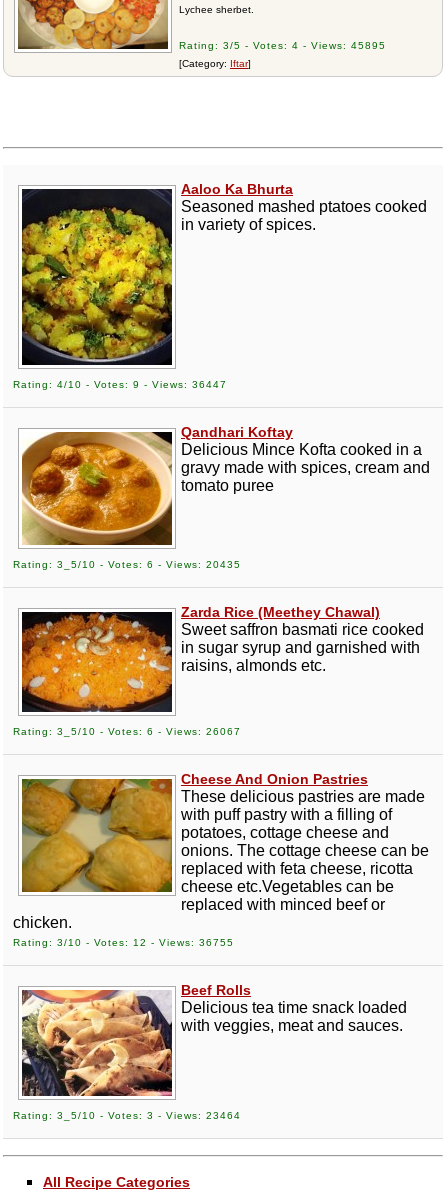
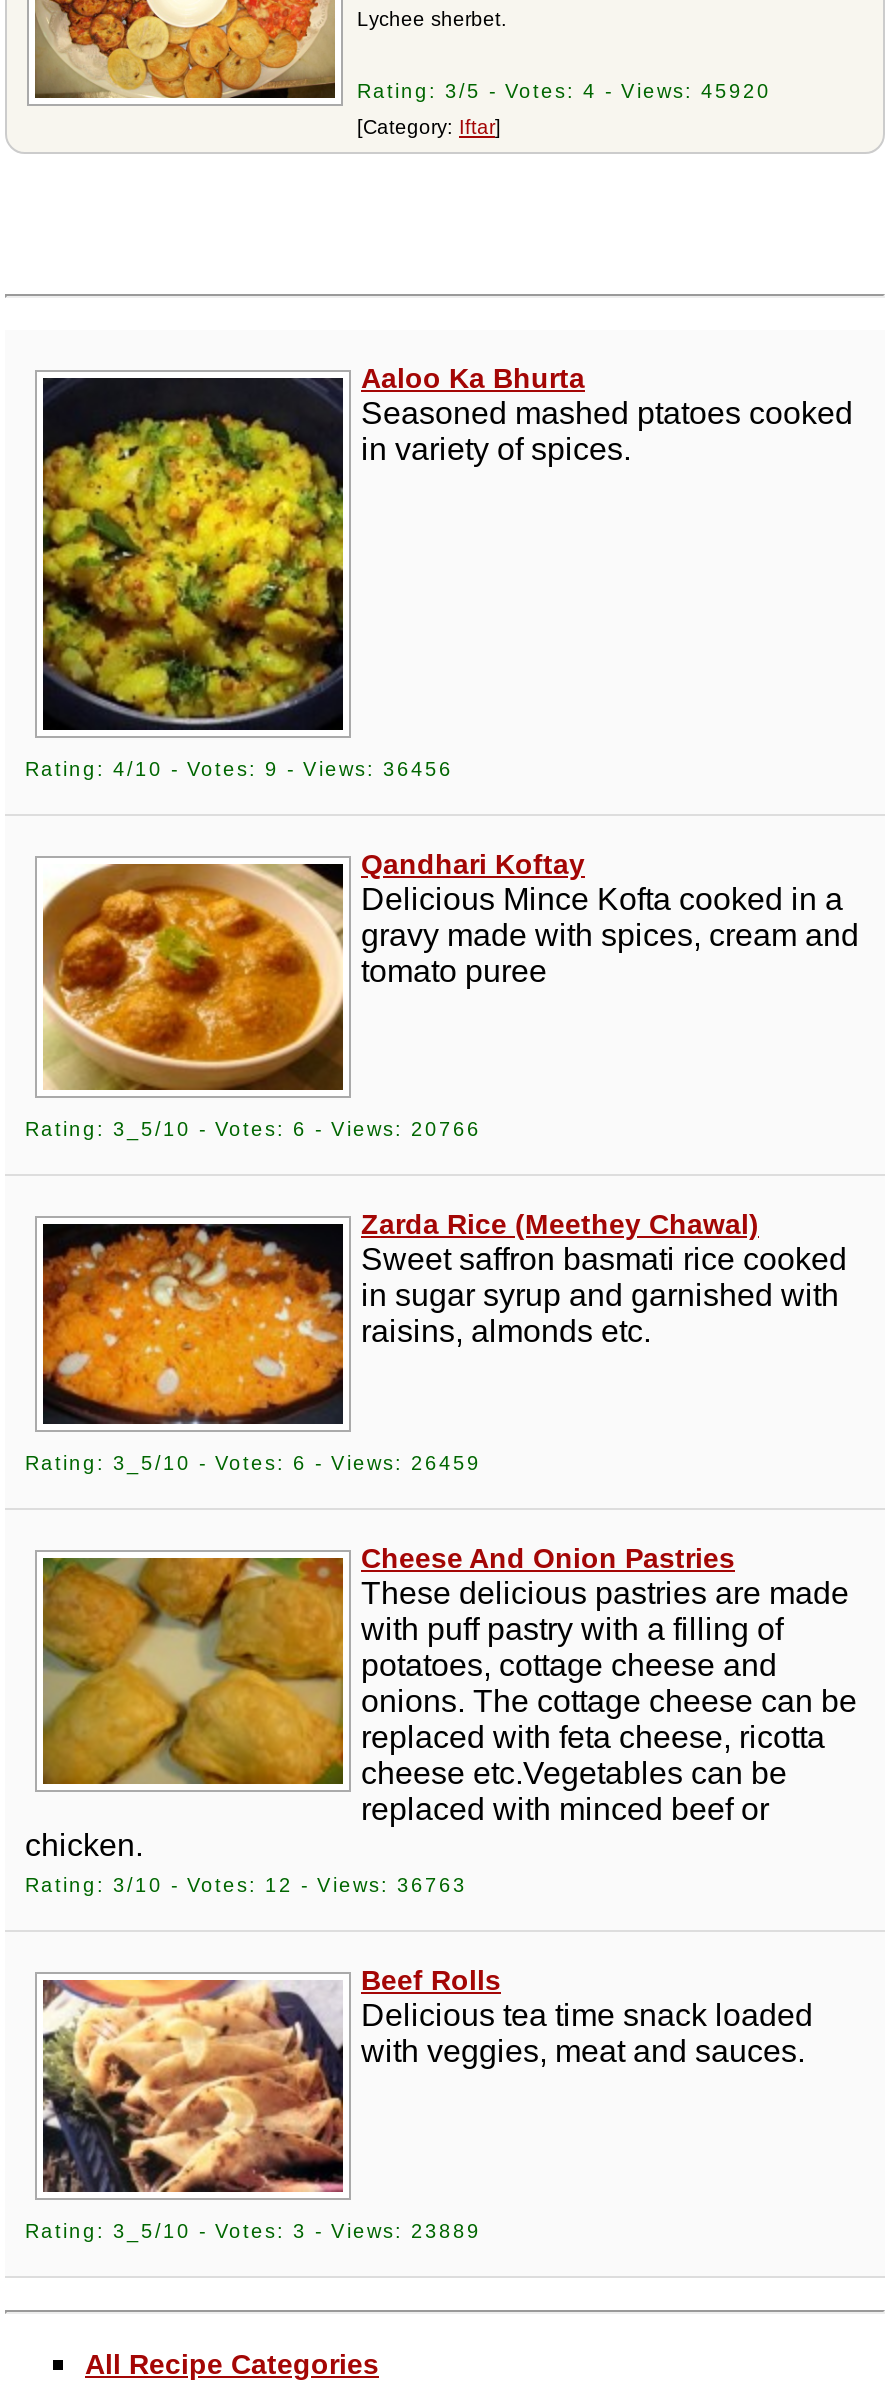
- Rating: 3/5 - Votes: 4 - Views: 45895
+ Rating: 3/5 - Votes: 4 - Views: 45920

- Rating: 4/10 - Votes: 9 - Views: 36447
+ Rating: 4/10 - Votes: 9 - Views: 36456

- Rating: 3_5/10 - Votes: 6 - Views: 20435
+ Rating: 3_5/10 - Votes: 6 - Views: 20766

- Rating: 3_5/10 - Votes: 6 - Views: 26067
+ Rating: 3_5/10 - Votes: 6 - Views: 26459

- Rating: 3/10 - Votes: 12 - Views: 36755
+ Rating: 3/10 - Votes: 12 - Views: 36763

- Rating: 3_5/10 - Votes: 3 - Views: 23464
+ Rating: 3_5/10 - Votes: 3 - Views: 23889
